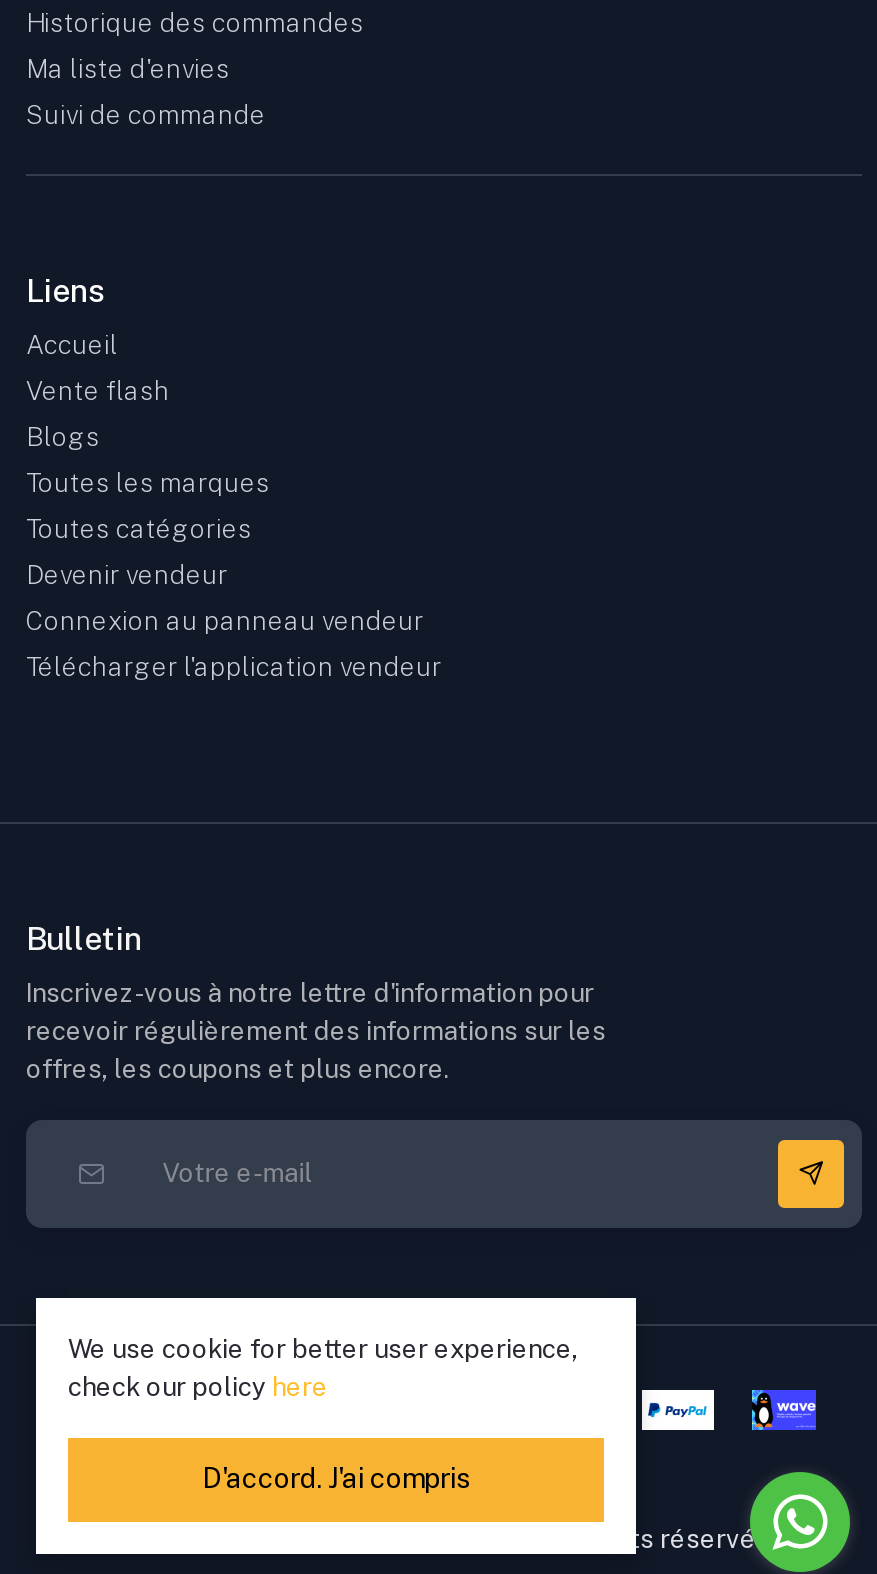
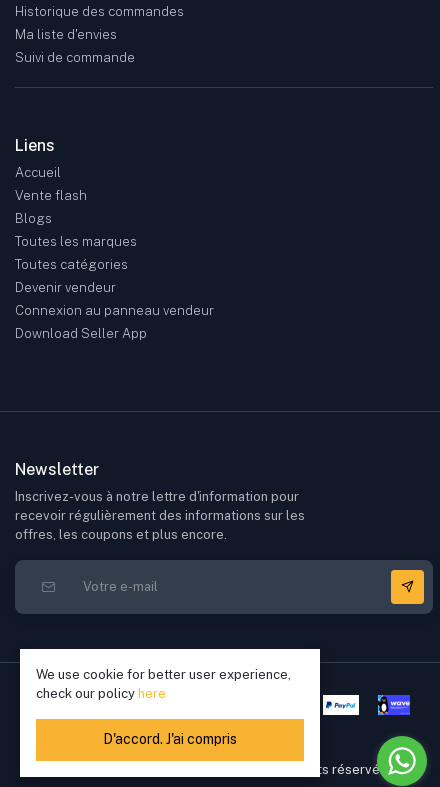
- Télécharger l'application vendeur
+ Download Seller App

- Bulletin
+ Newsletter
